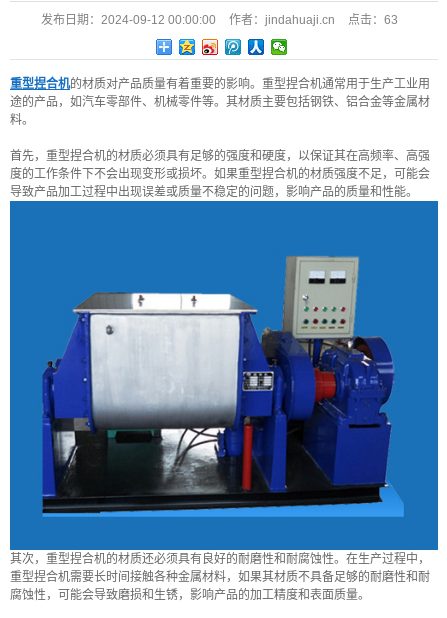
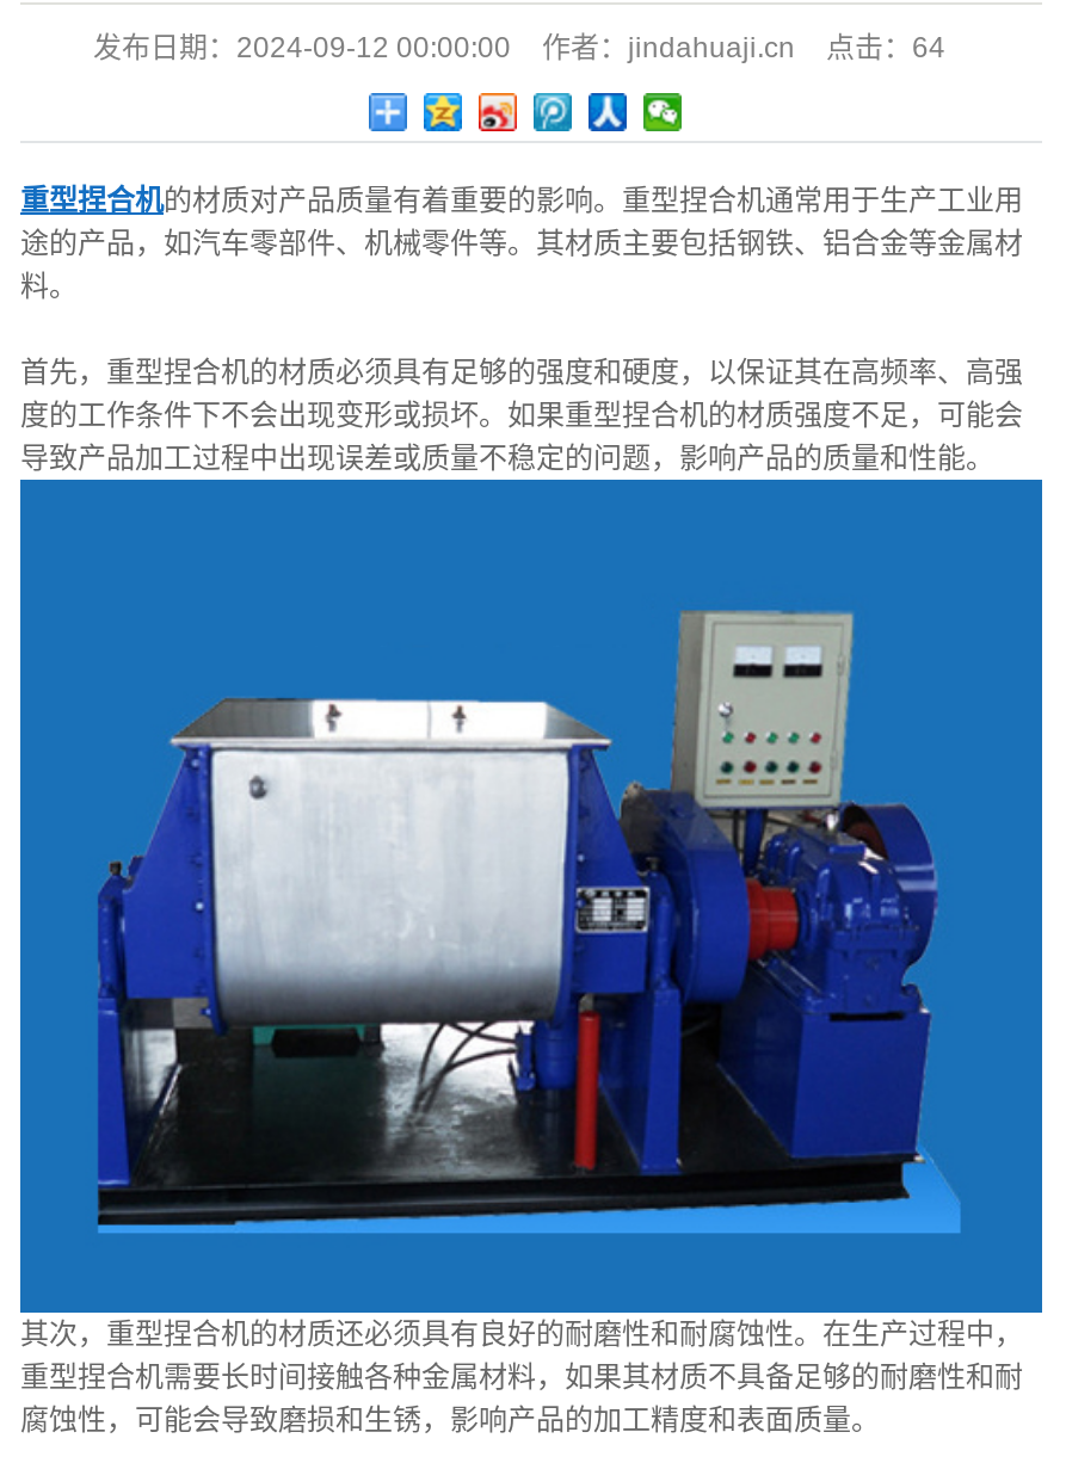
- 发布日期：2024-09-12 00:00:00 作者：jindahuaji.cn 点击：63
+ 发布日期：2024-09-12 00:00:00 作者：jindahuaji.cn 点击：64
